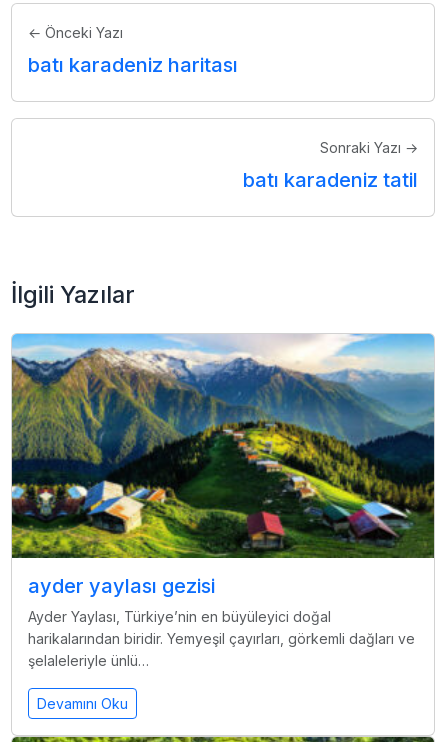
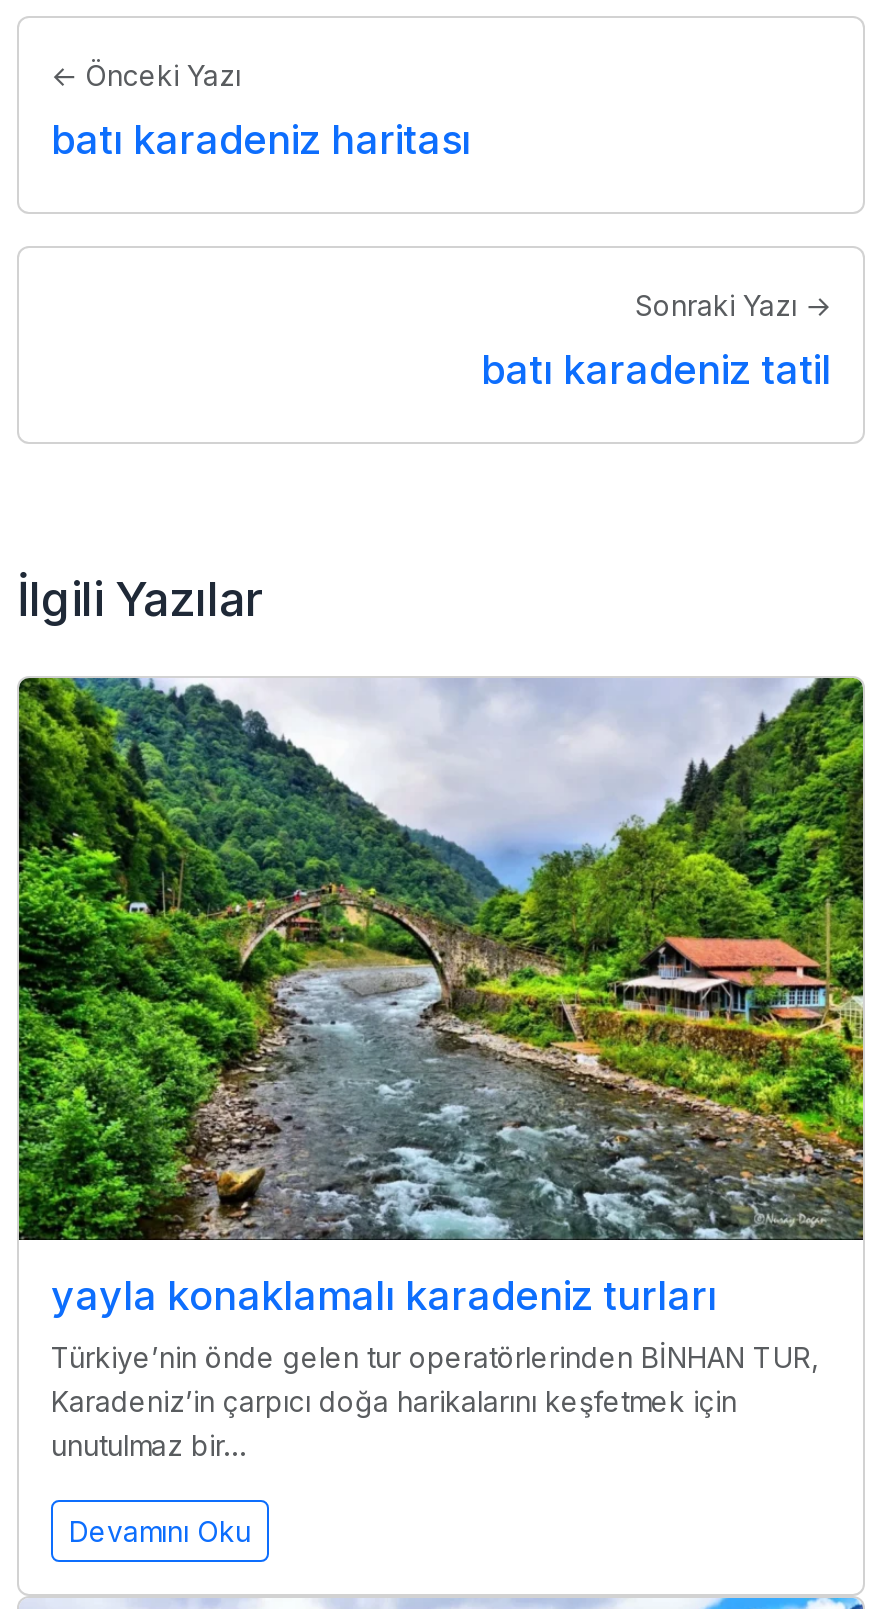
- [image]
- ayder yaylası gezisi
- Ayder Yaylası, Türkiye’nin en büyüleyici doğal
- harikalarından biridir. Yemyeşil çayırları, görkemli dağları ve
- şelaleleriyle ünlü…
+ [image]
+ yayla konaklamalı karadeniz turları
+ Türkiye’nin önde gelen tur operatörlerinden BİNHAN TUR,
+ Karadeniz’in çarpıcı doğa harikalarını keşfetmek için
+ unutulmaz bir…
